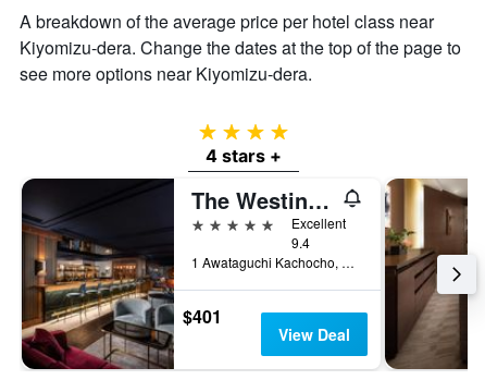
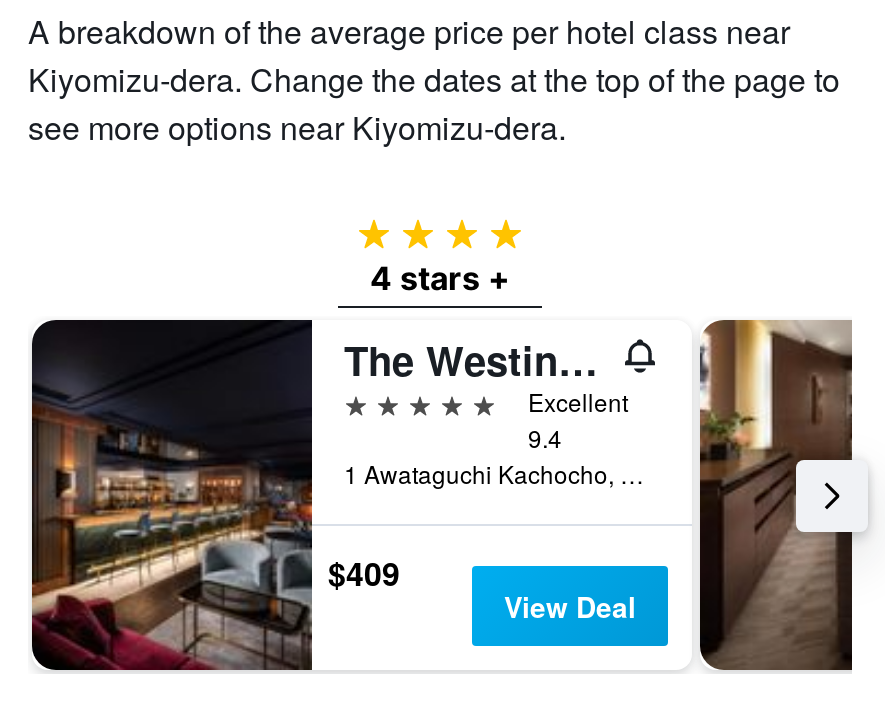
- $401
+ $409
